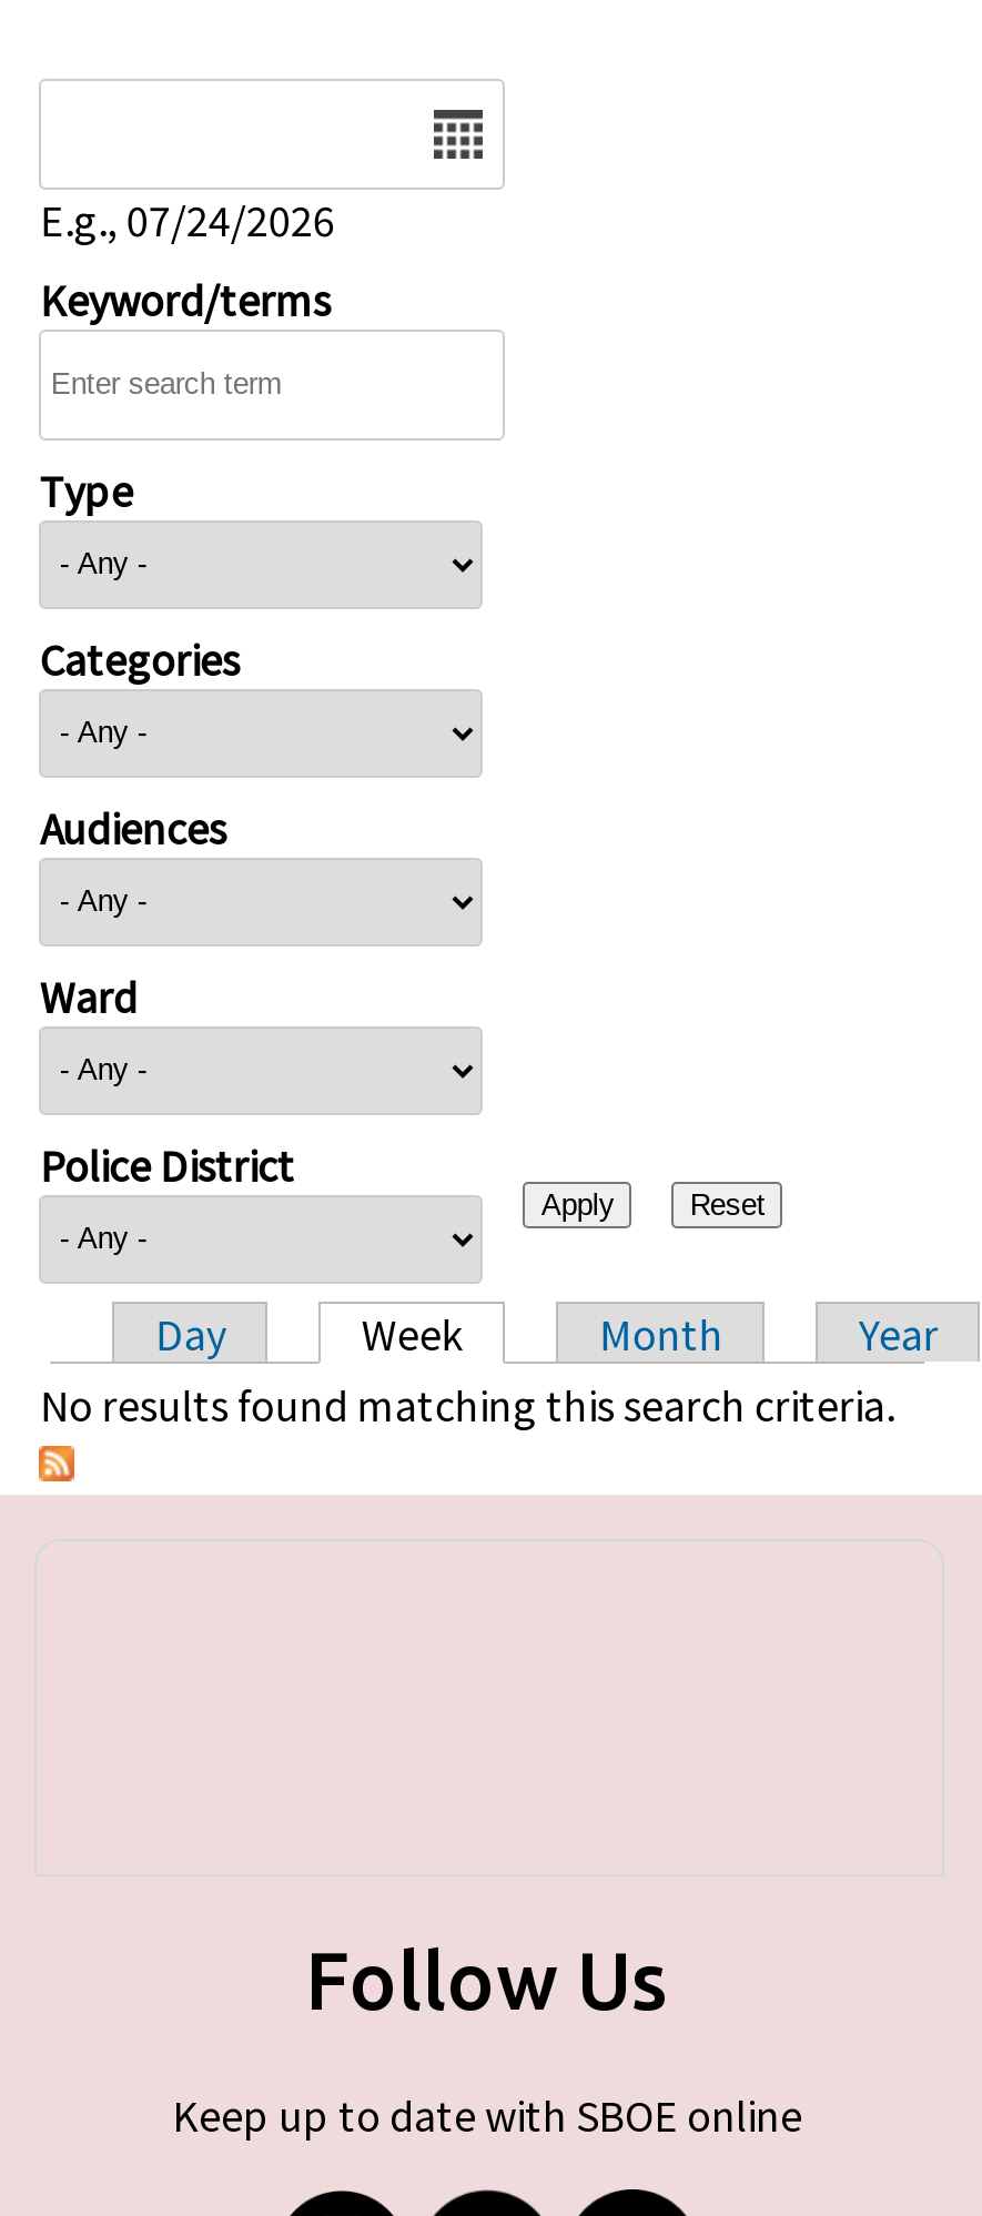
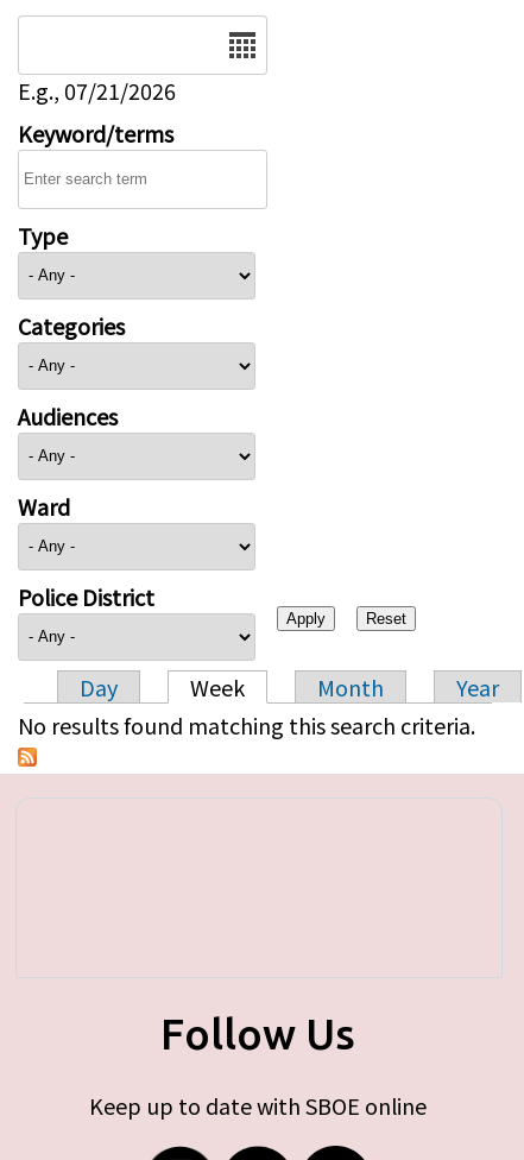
- E.g., 07/24/2026
+ E.g., 07/21/2026
